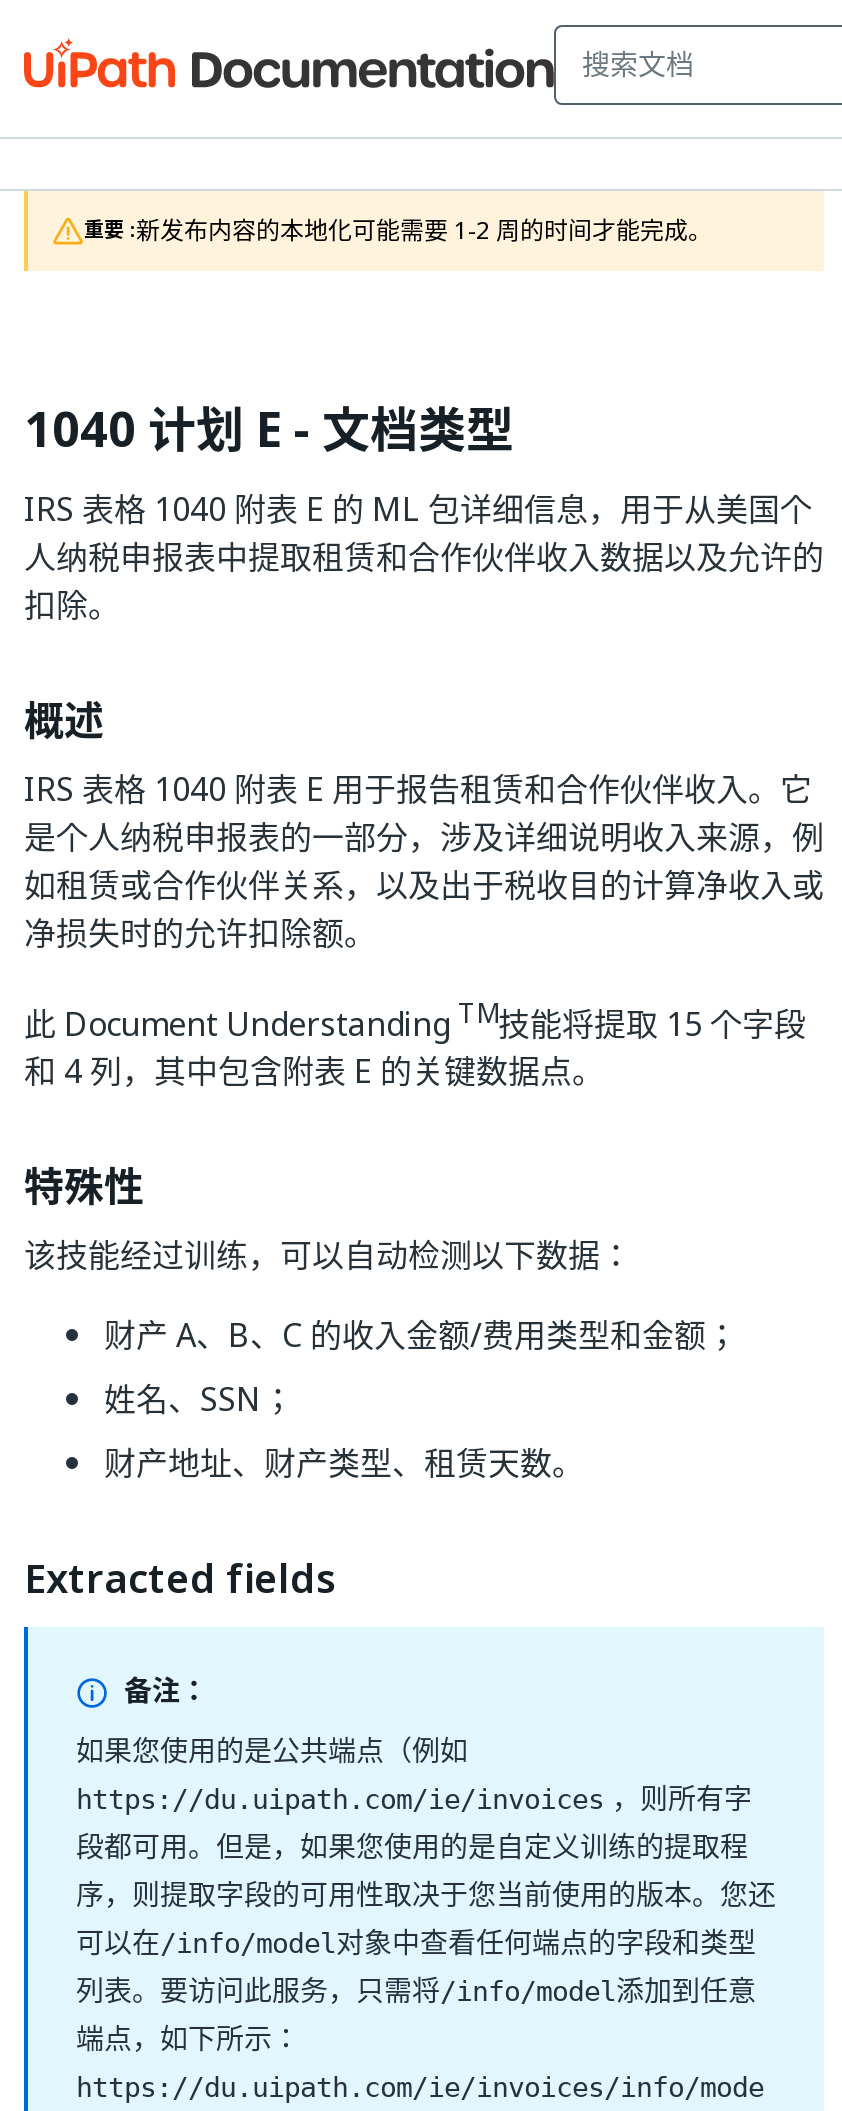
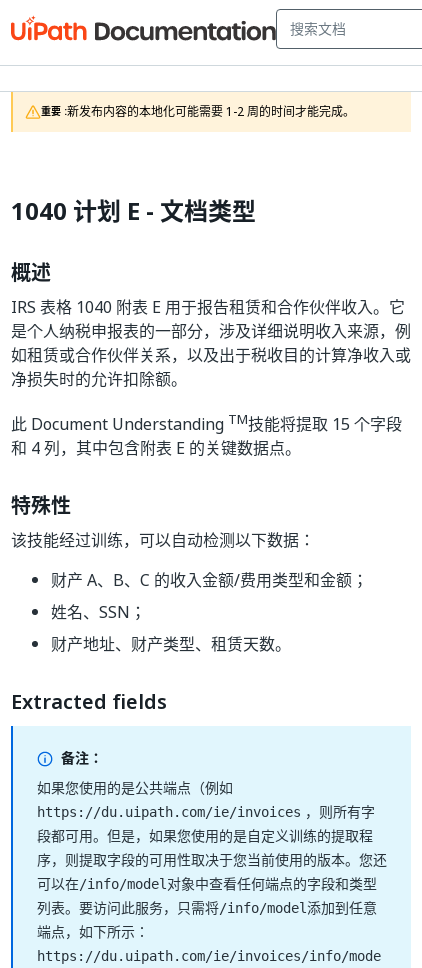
- IRS 表格 1040 附表 E 的 ML 包详细信息，用于从美国个
- 人纳税申报表中提取租赁和合作伙伴收入数据以及允许的
- 扣除。
